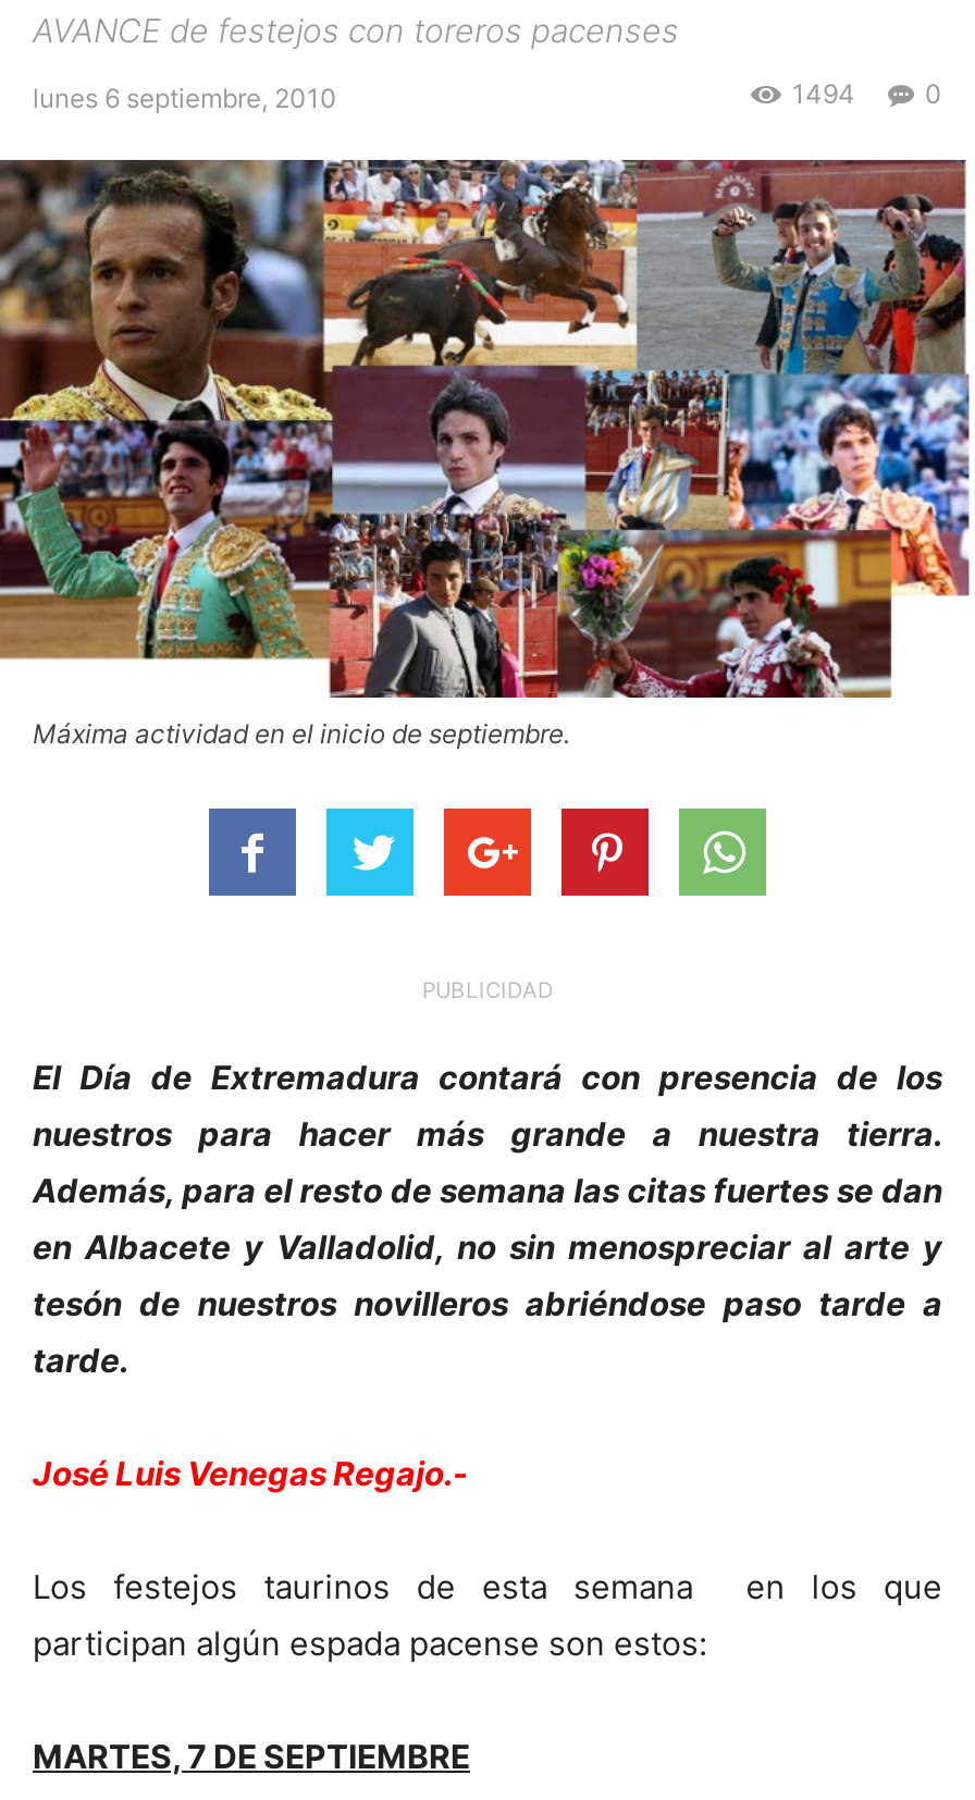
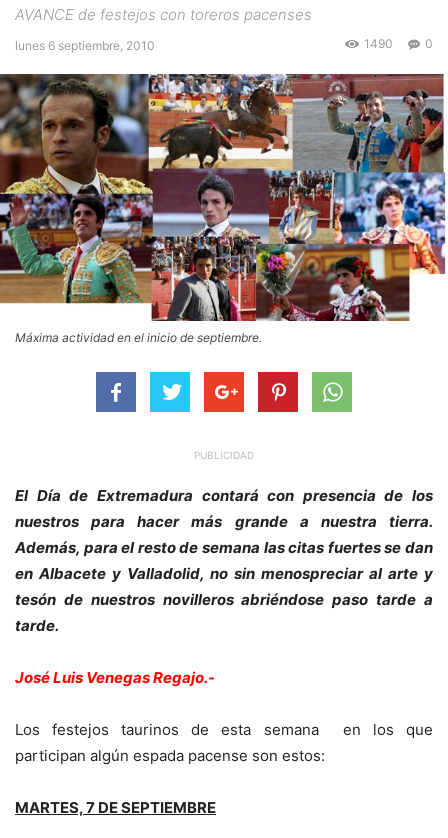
- 1494
+ 1490
